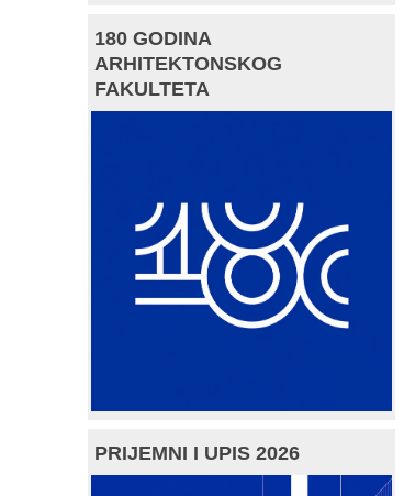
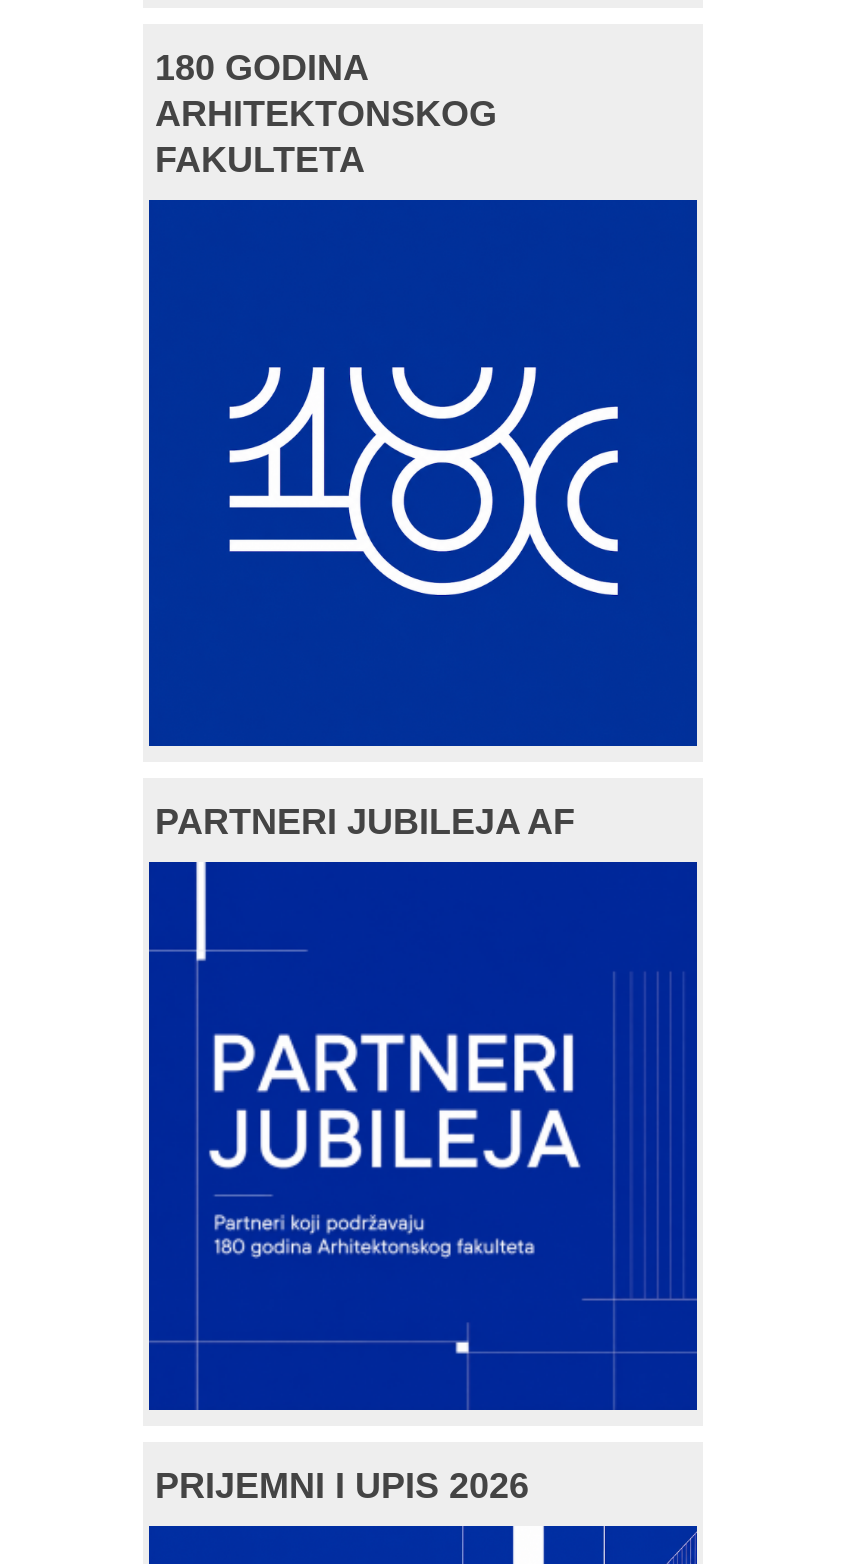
+ PARTNERI JUBILEJA AF

+ [image]
